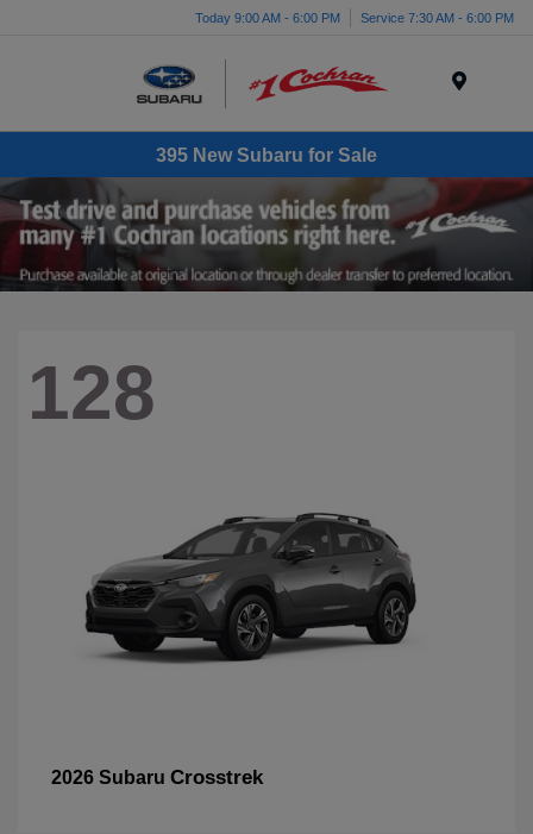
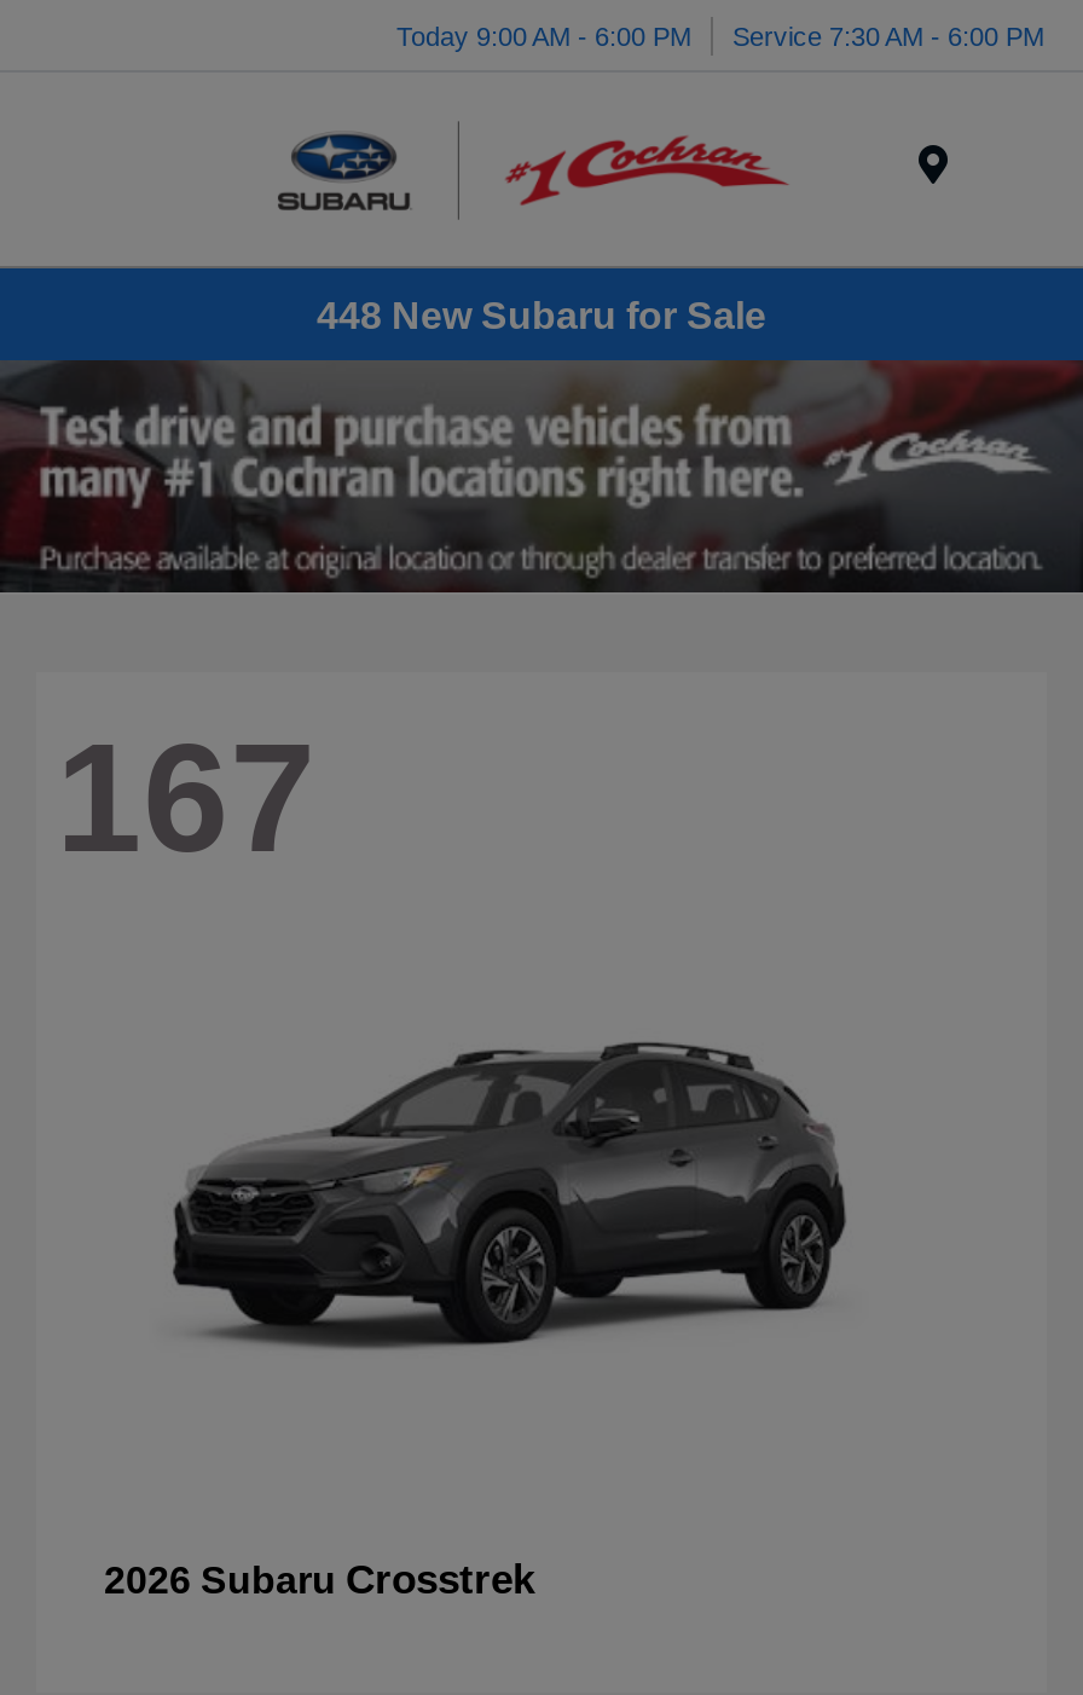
- 395 New Subaru for Sale
+ 448 New Subaru for Sale

- 128
+ 167
